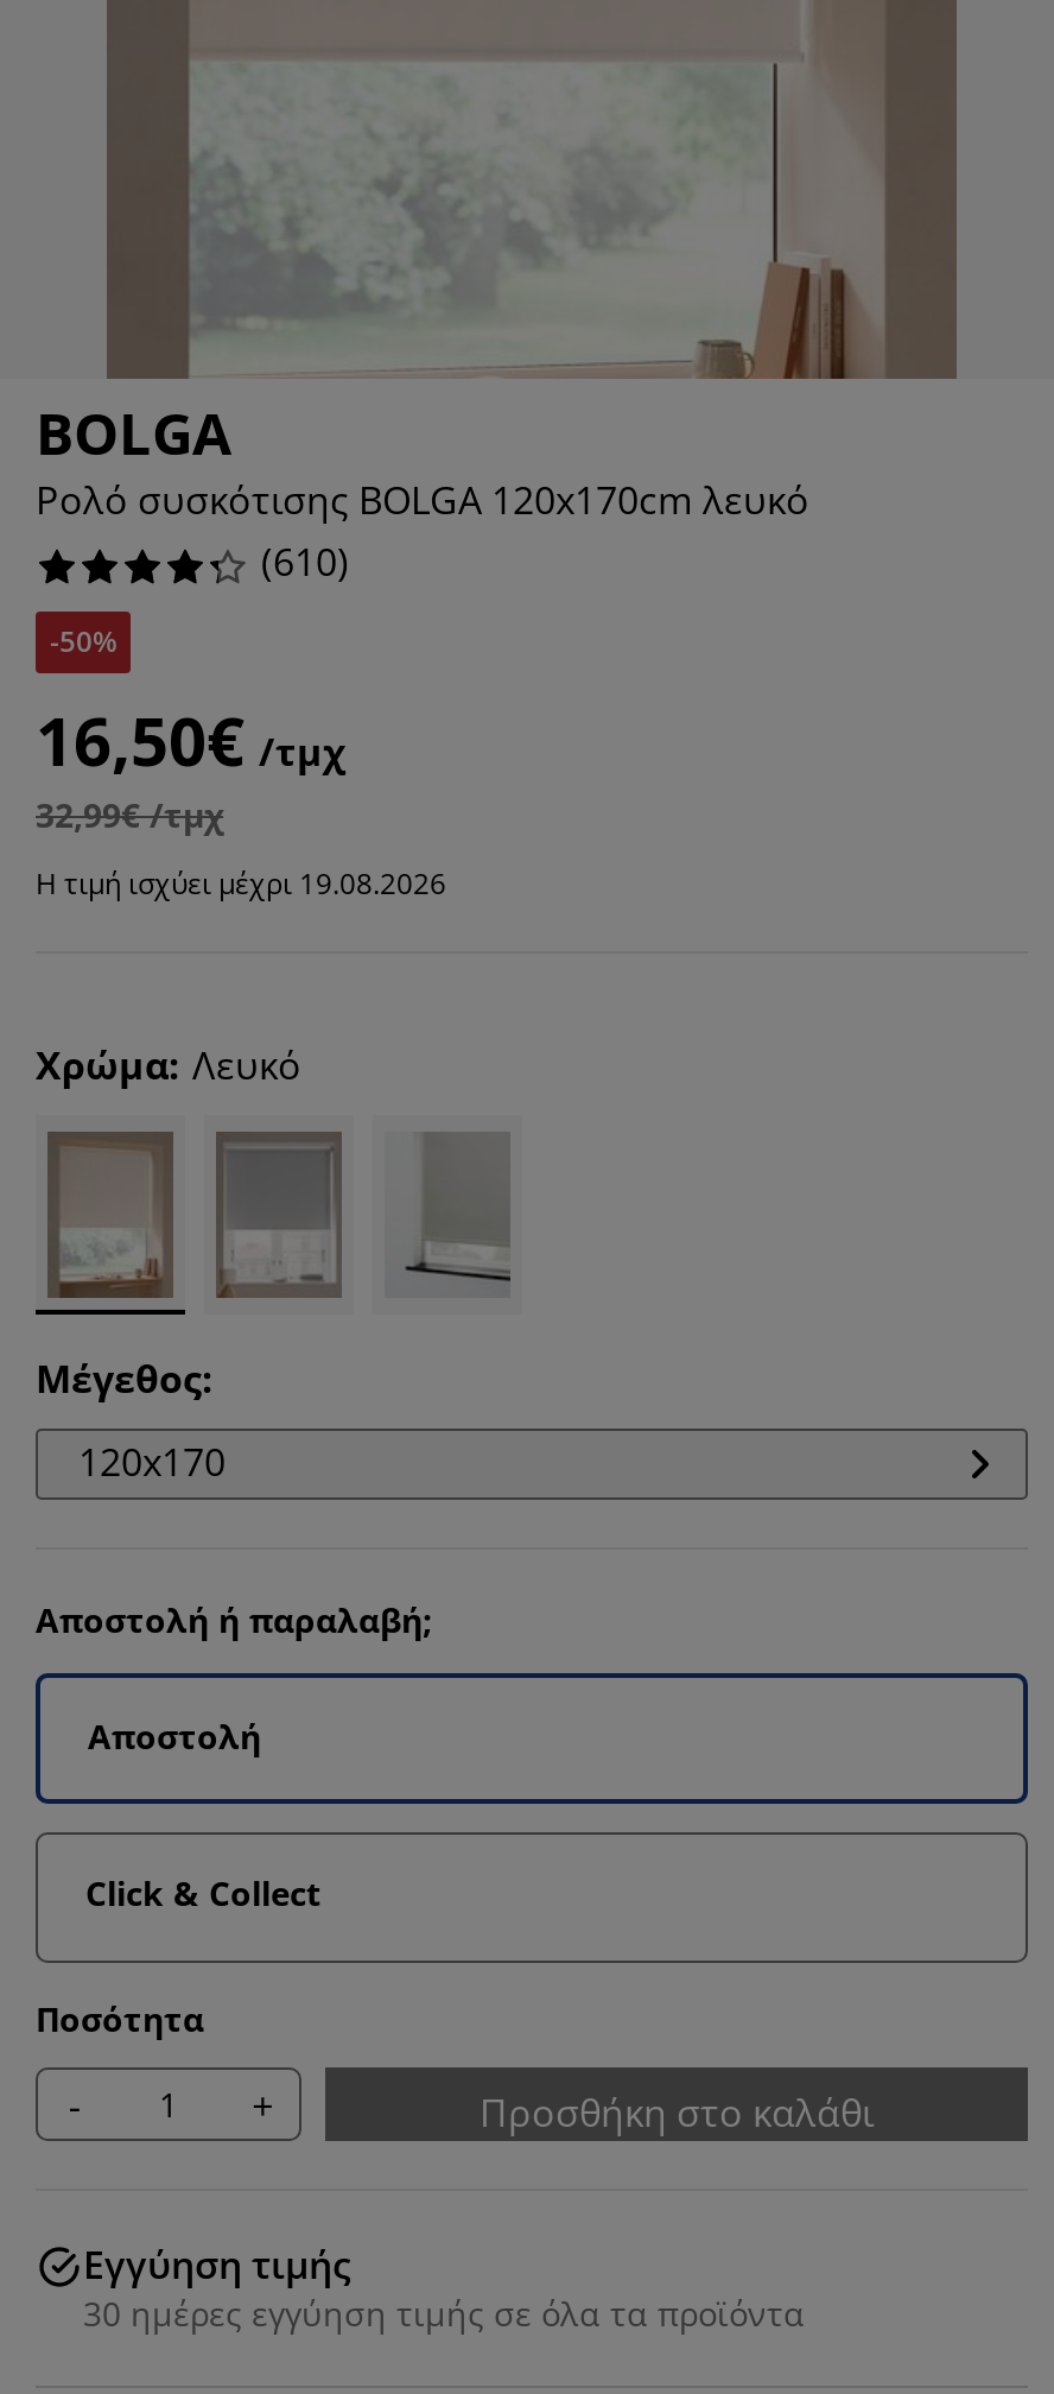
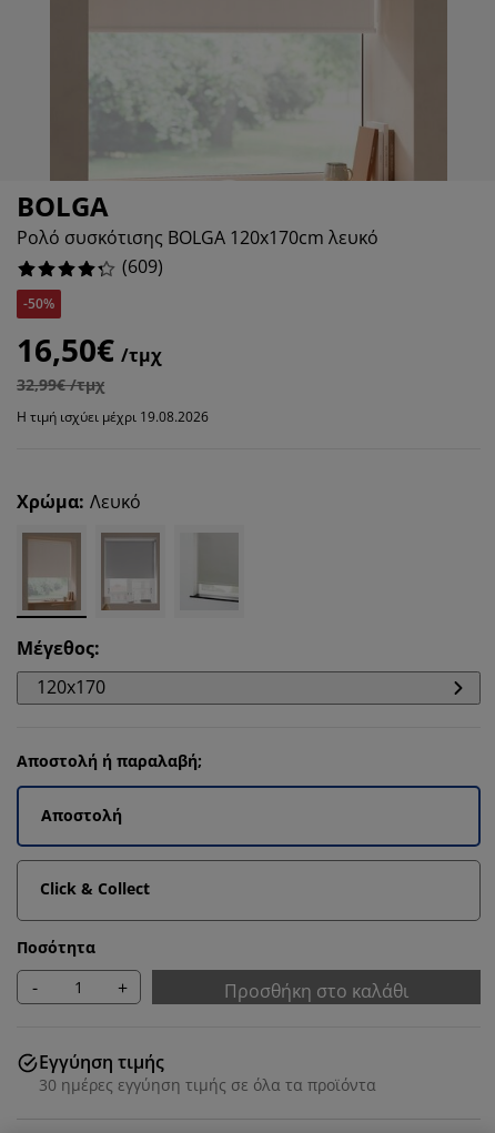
- (610)
+ (609)
